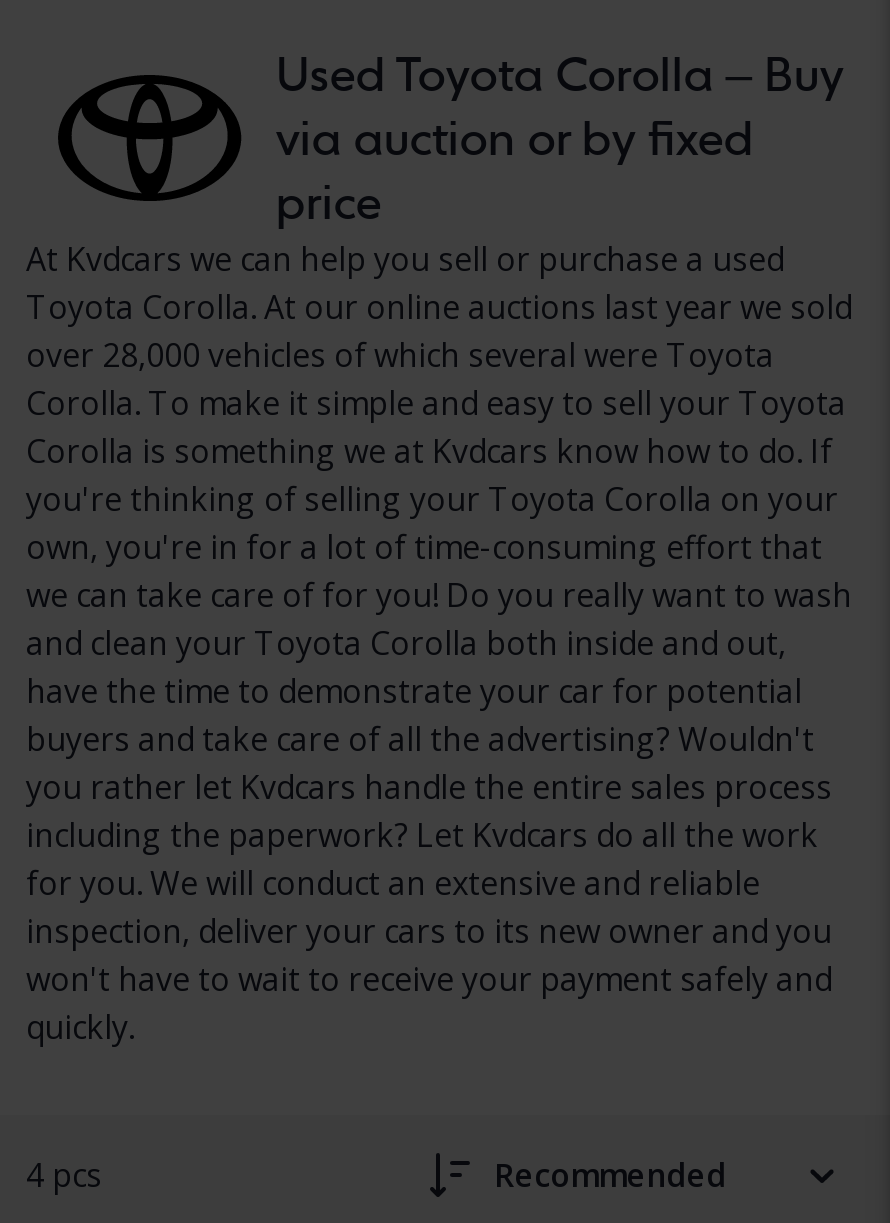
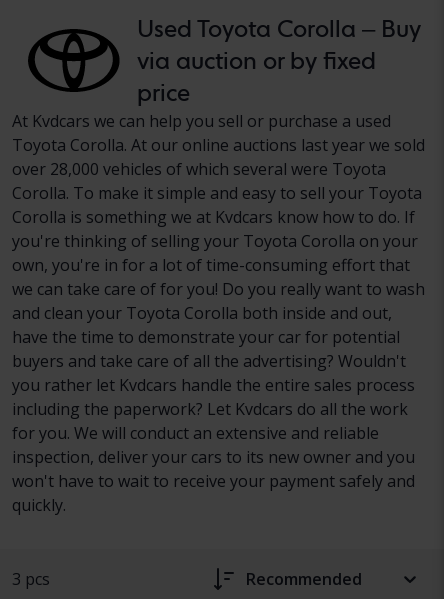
- 4 pcs
+ 3 pcs
